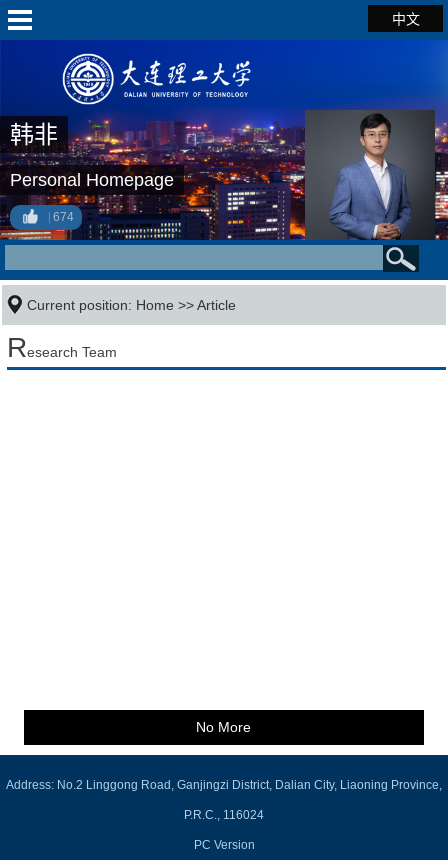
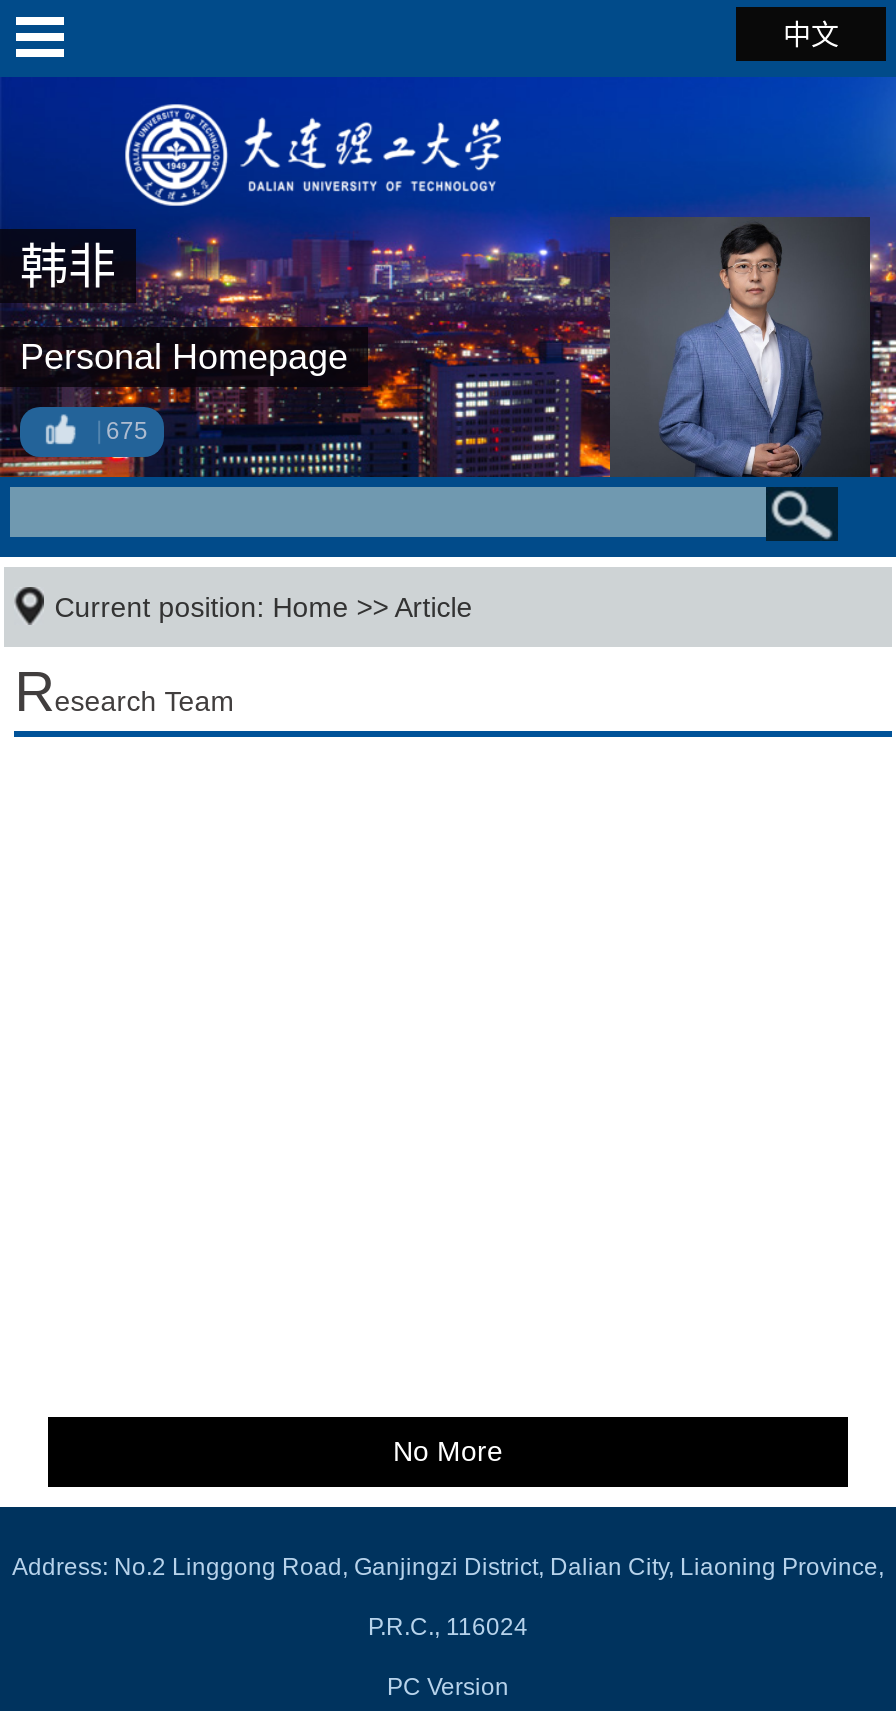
- 674
+ 675
